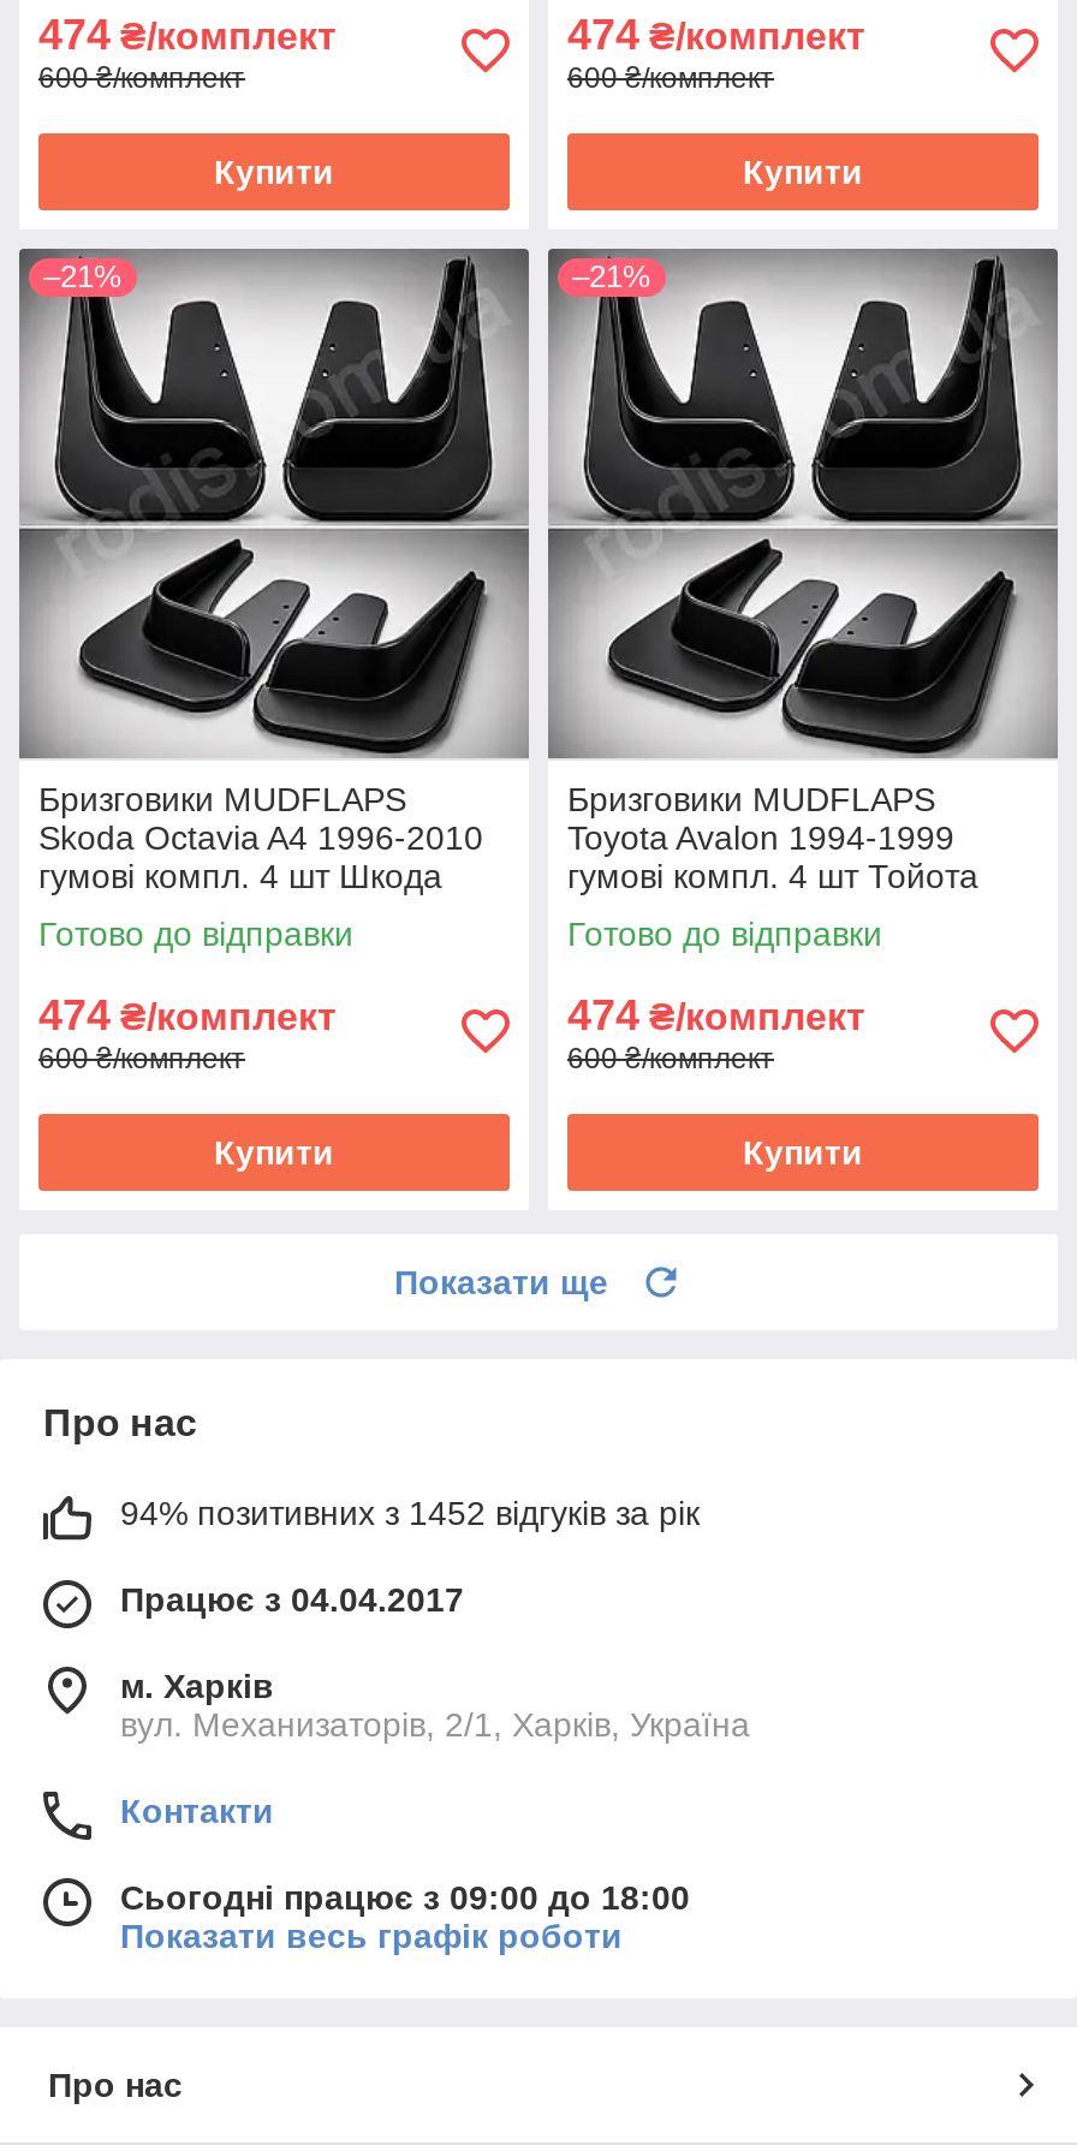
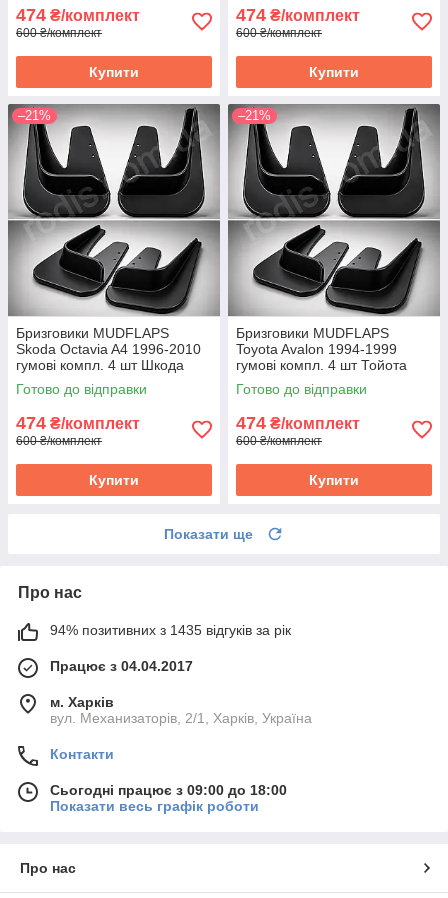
- 94% позитивних з 1452 відгуків за рік
+ 94% позитивних з 1435 відгуків за рік
